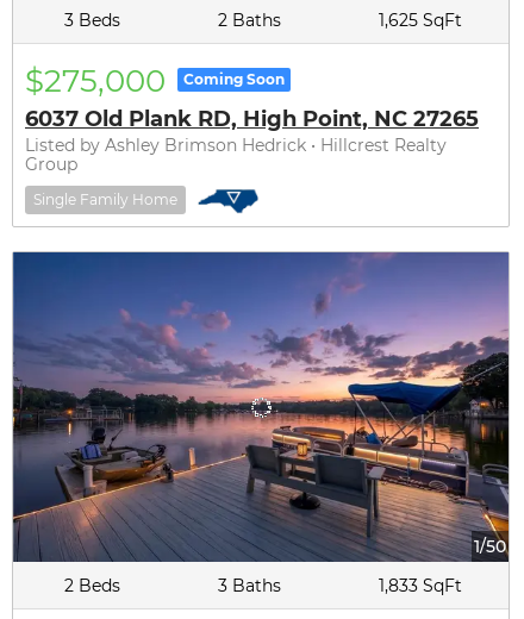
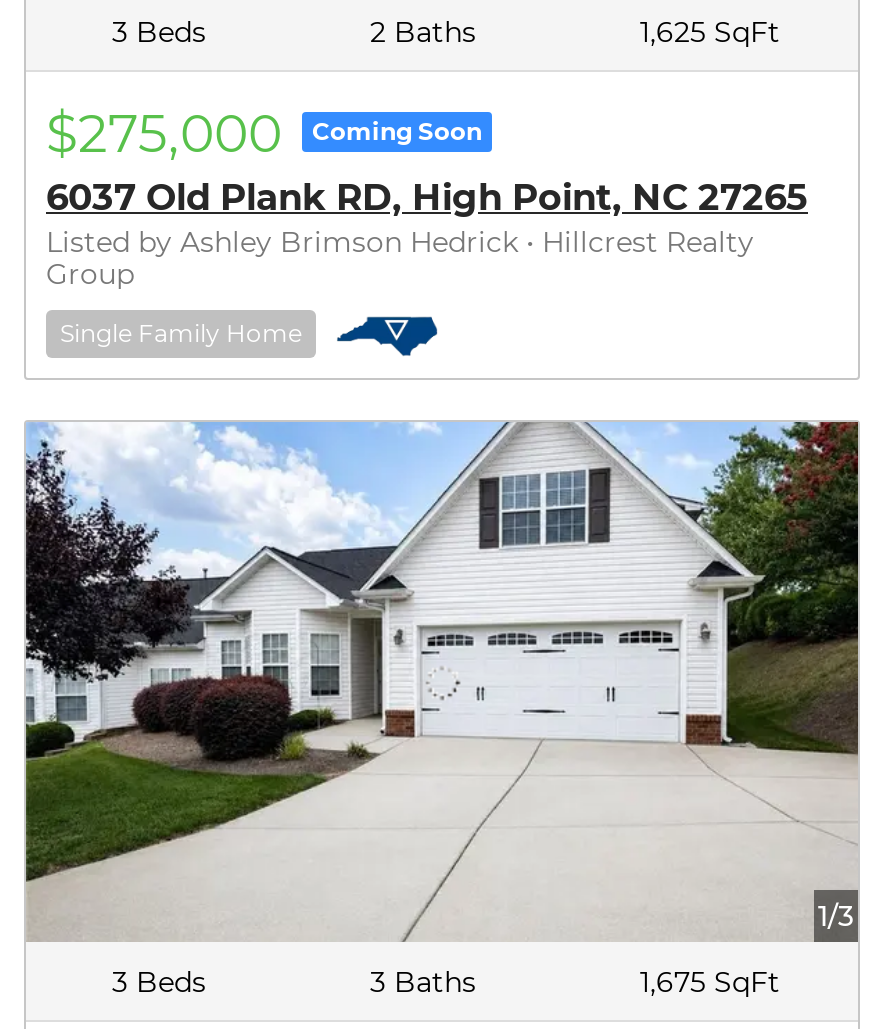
- [image]
- 1/50
+ [image]
+ 1/3

- 2 Beds
+ 3 Beds

- 1,833 SqFt
+ 1,675 SqFt
